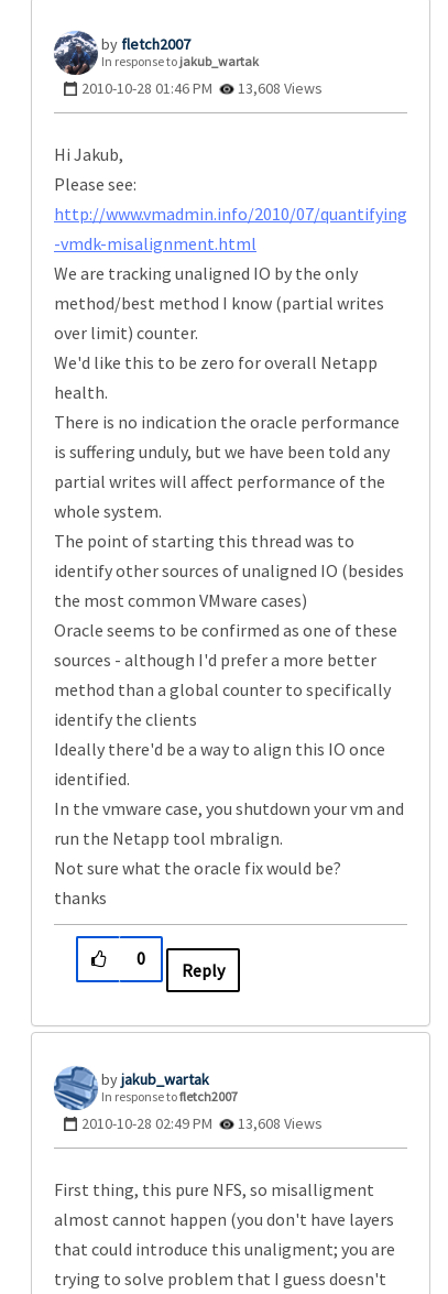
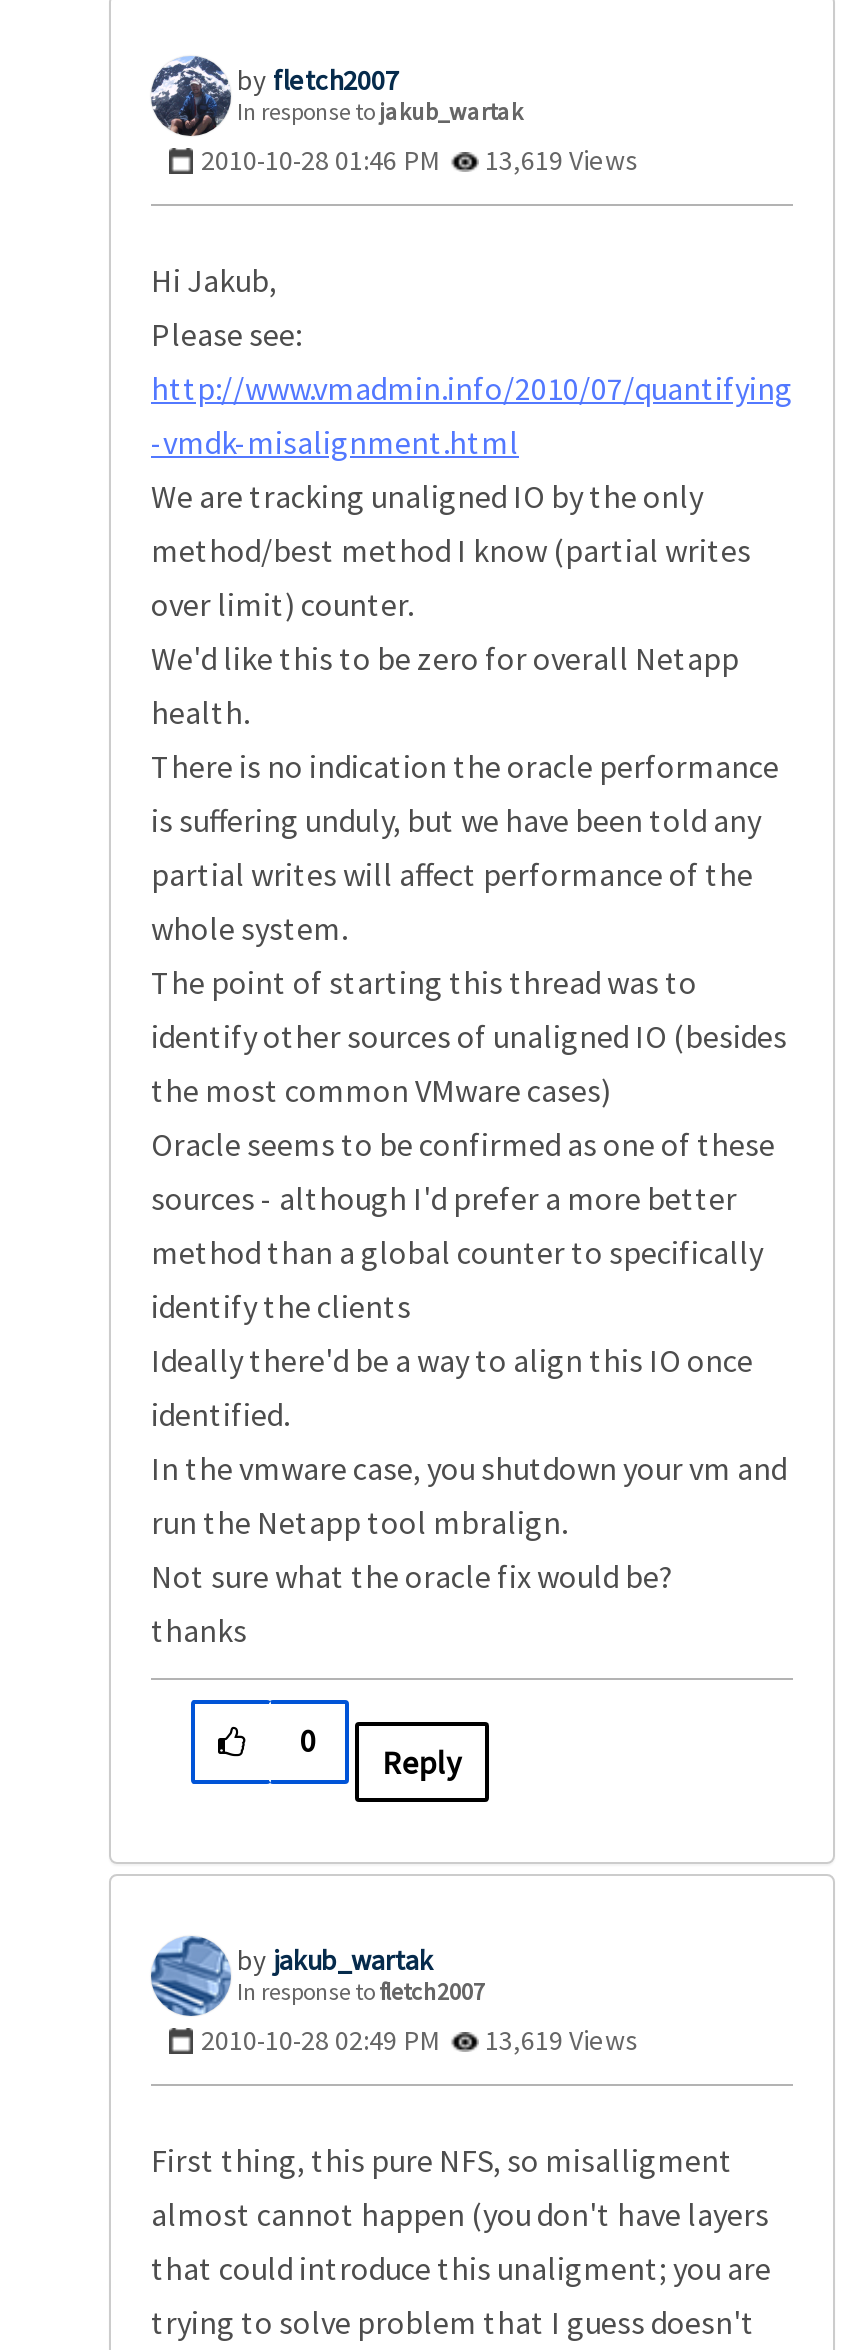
- 2010-10-28 01:46 PM 13,608 Views
+ 2010-10-28 01:46 PM 13,619 Views

- 2010-10-28 02:49 PM 13,608 Views
+ 2010-10-28 02:49 PM 13,619 Views
